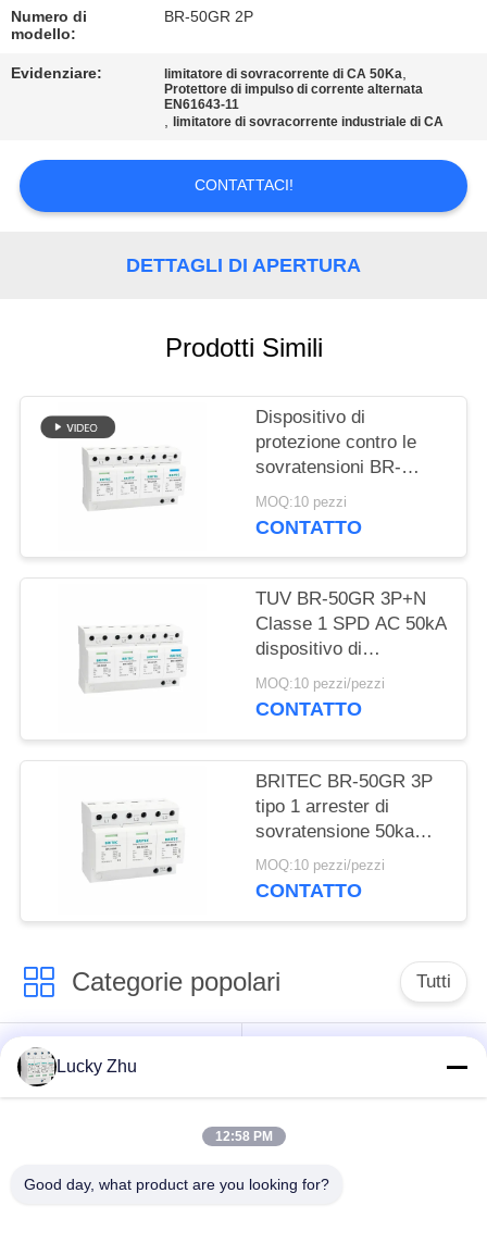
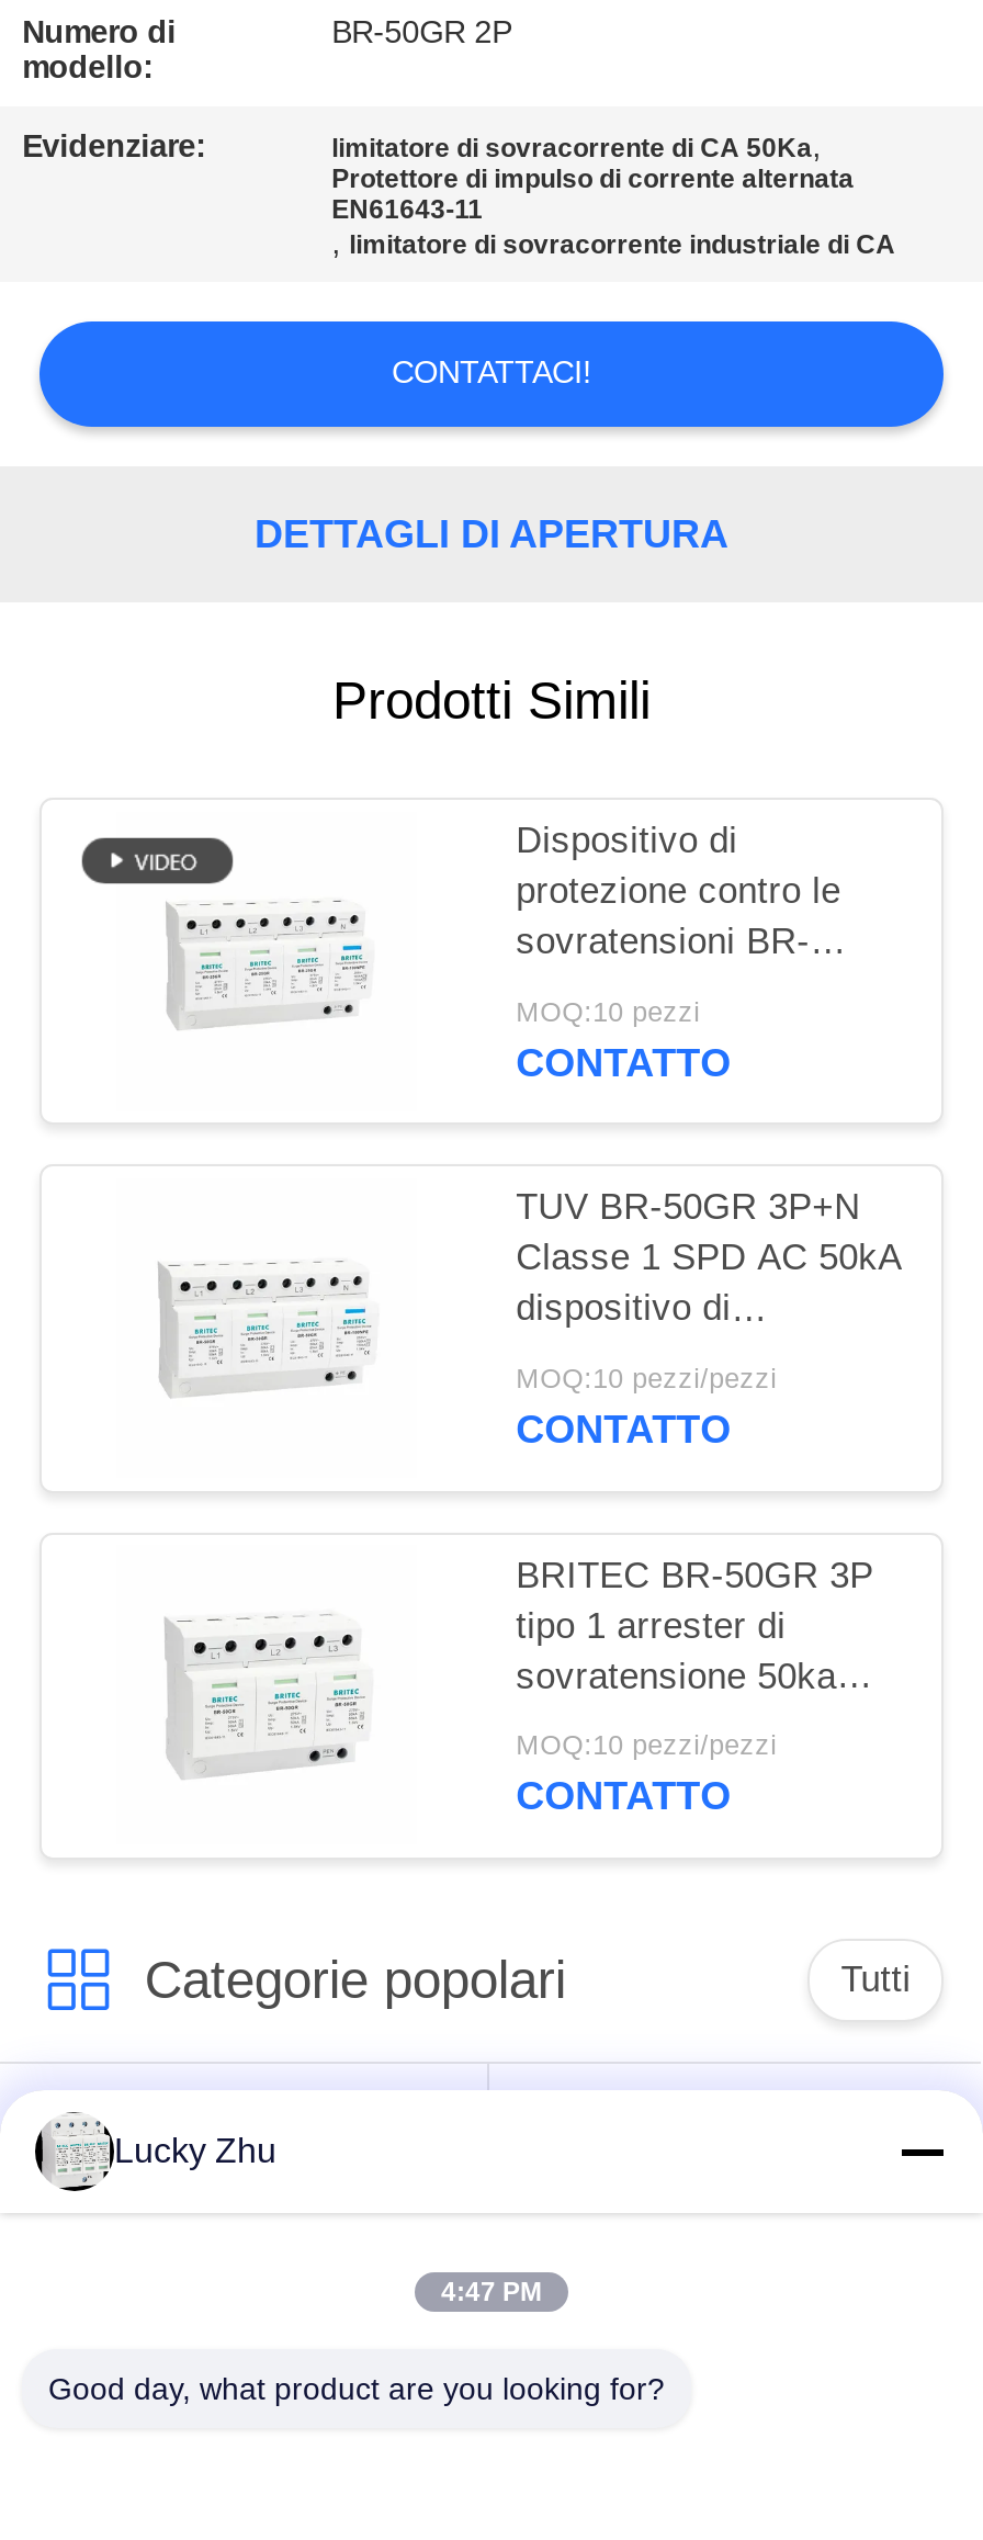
- 12:58 PM
+ 4:47 PM
